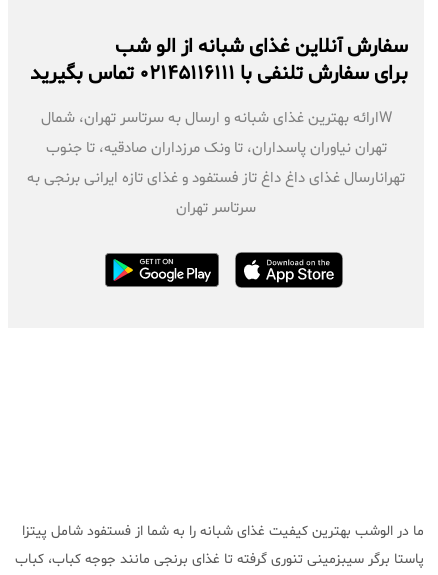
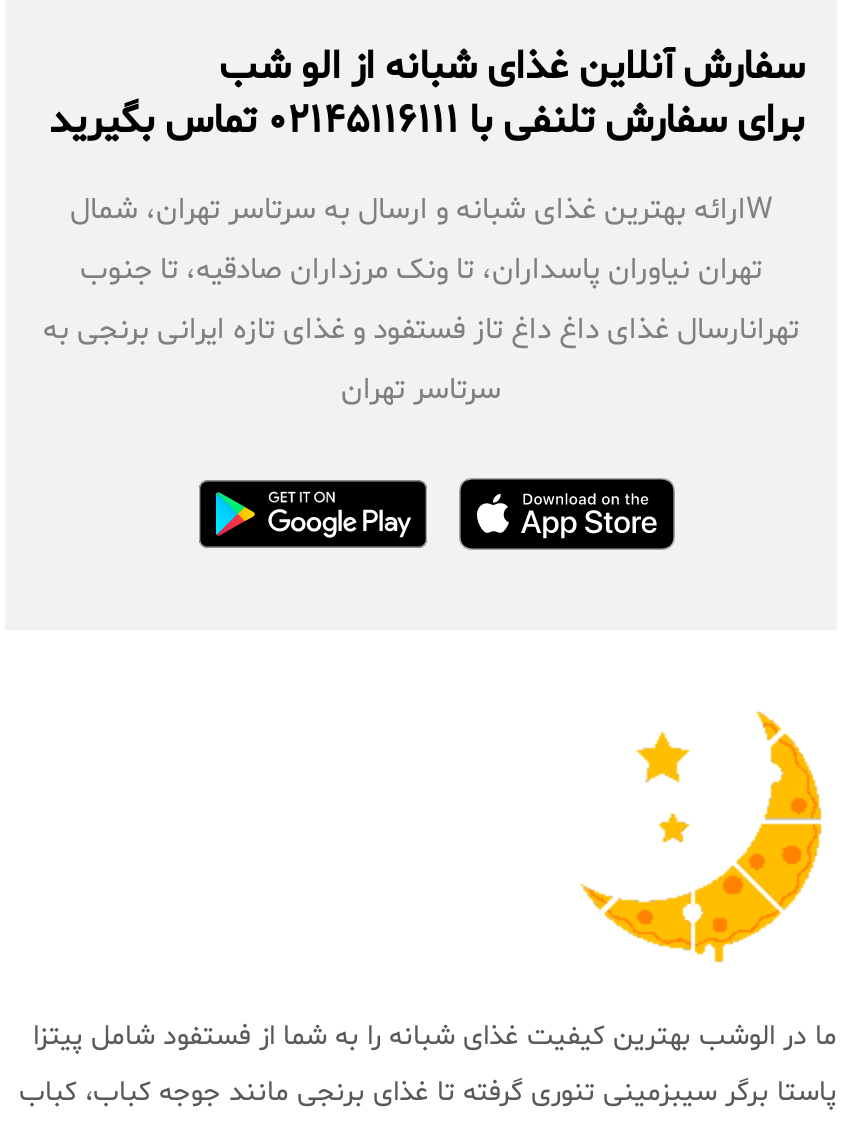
+ [image]
